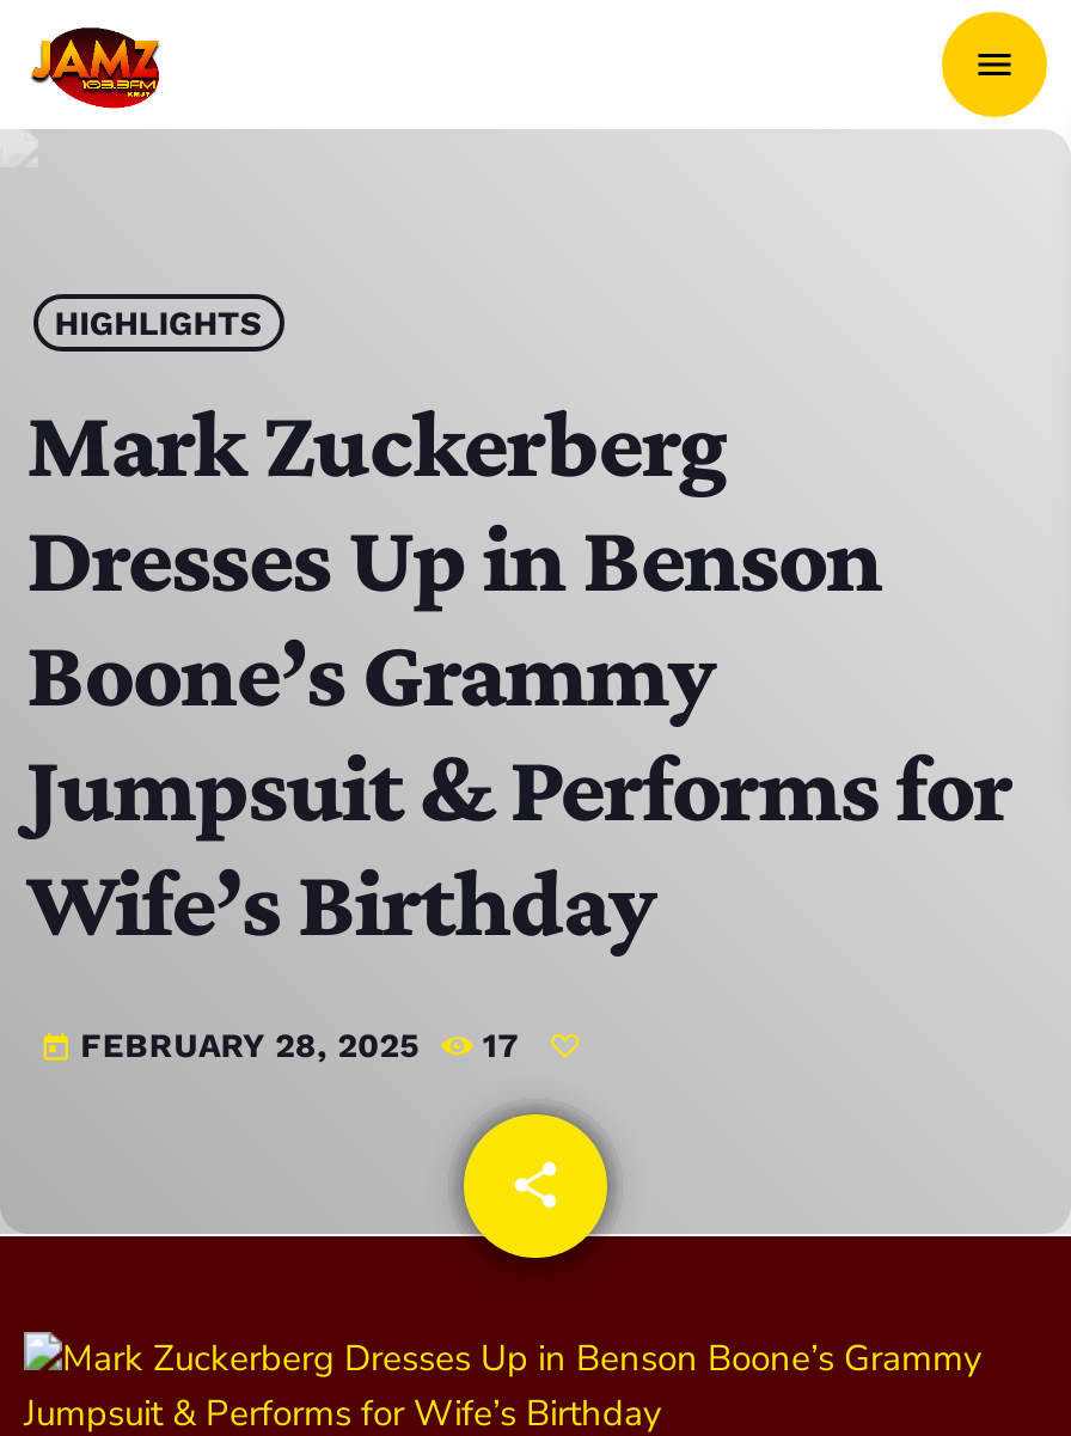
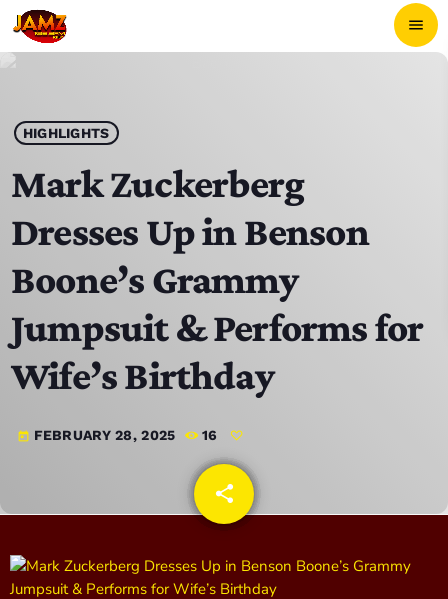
- 17
+ 16
